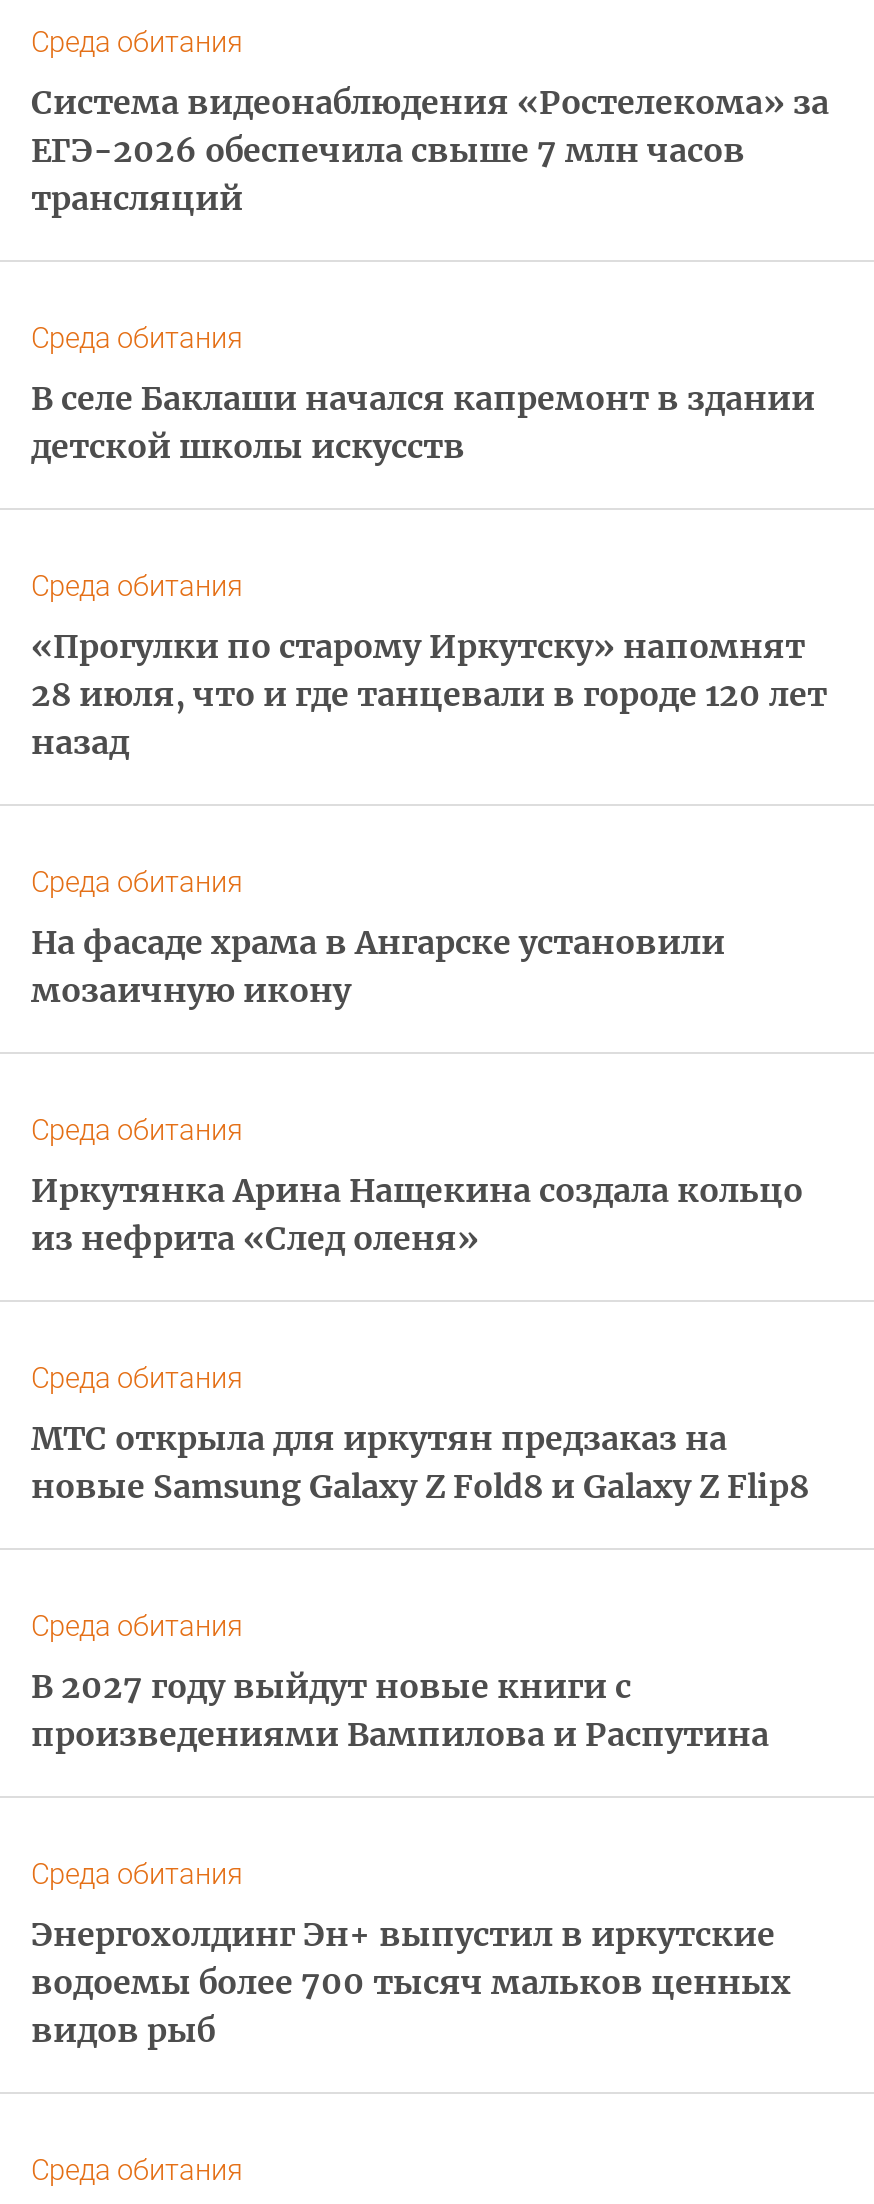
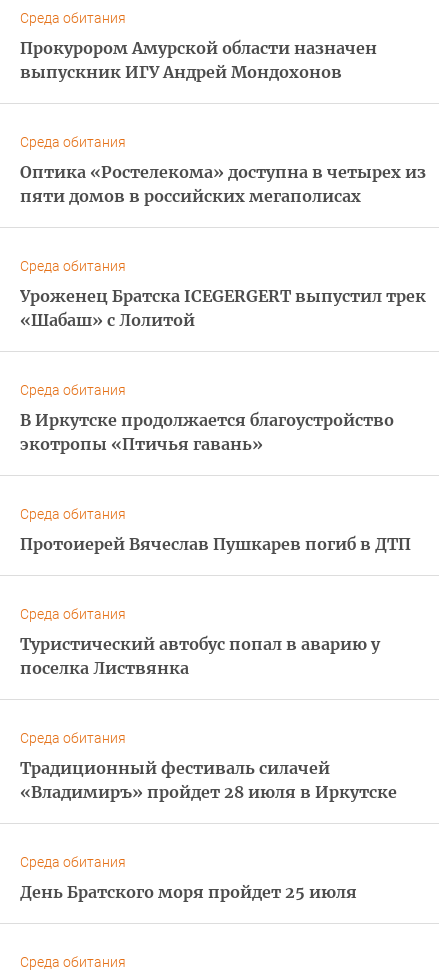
- Система видеонаблюдения «Ростелекома» за
- ЕГЭ-2026 обеспечила свыше 7 млн часов
- трансляций
+ Прокурором Амурской области назначен
+ выпускник ИГУ Андрей Мондохонов

- В селе Баклаши начался капремонт в здании
- детской школы искусств
+ Оптика «Ростелекома» доступна в четырех из
+ пяти домов в российских мегаполисах

- «Прогулки по старому Иркутску» напомнят
- 28 июля, что и где танцевали в городе 120 лет
- назад
+ Уроженец Братска ICEGERGERT выпустил трек
+ «Шабаш» с Лолитой

- На фасаде храма в Ангарске установили
- мозаичную икону
+ В Иркутске продолжается благоустройство
+ экотропы «Птичья гавань»

- Иркутянка Арина Нащекина создала кольцо
- из нефрита «След оленя»
+ Протоиерей Вячеслав Пушкарев погиб в ДТП

- МТС открыла для иркутян предзаказ на
- новые Samsung Galaxy Z Fold8 и Galaxy Z Flip8
+ Туристический автобус попал в аварию у
+ поселка Листвянка

- В 2027 году выйдут новые книги с
- произведениями Вампилова и Распутина
+ Традиционный фестиваль силачей
+ «Владимиръ» пройдет 28 июля в Иркутске

- Энергохолдинг Эн+ выпустил в иркутские
- водоемы более 700 тысяч мальков ценных
- видов рыб
+ День Братского моря пройдет 25 июля
